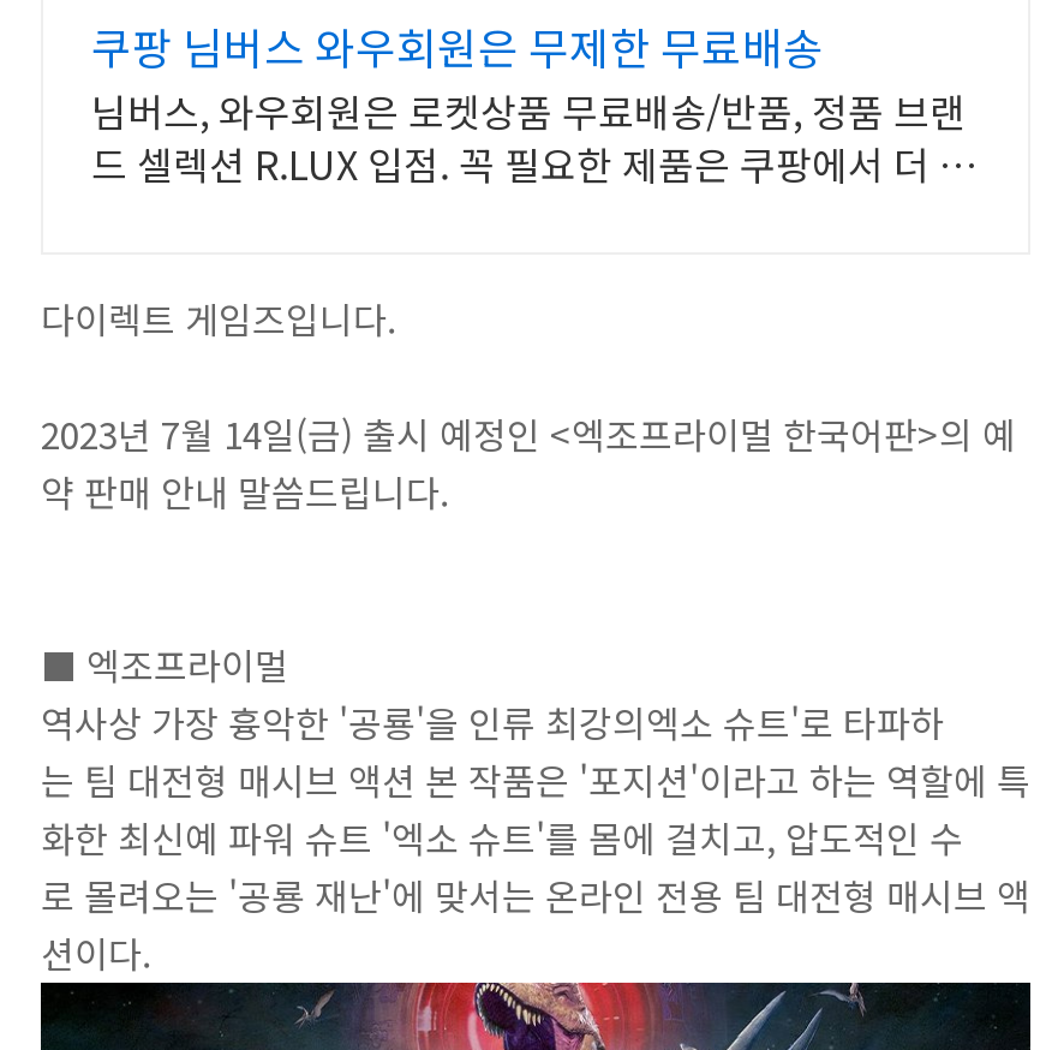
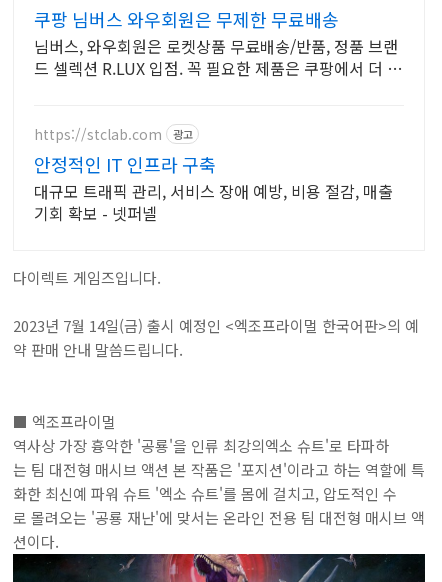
+ https://stclab.com
+ 광고
+ 안정적인 IT 인프라 구축
+ 대규모 트래픽 관리, 서비스 장애 예방, 비용 절감, 매출
+ 기회 확보 - 넷퍼넬
